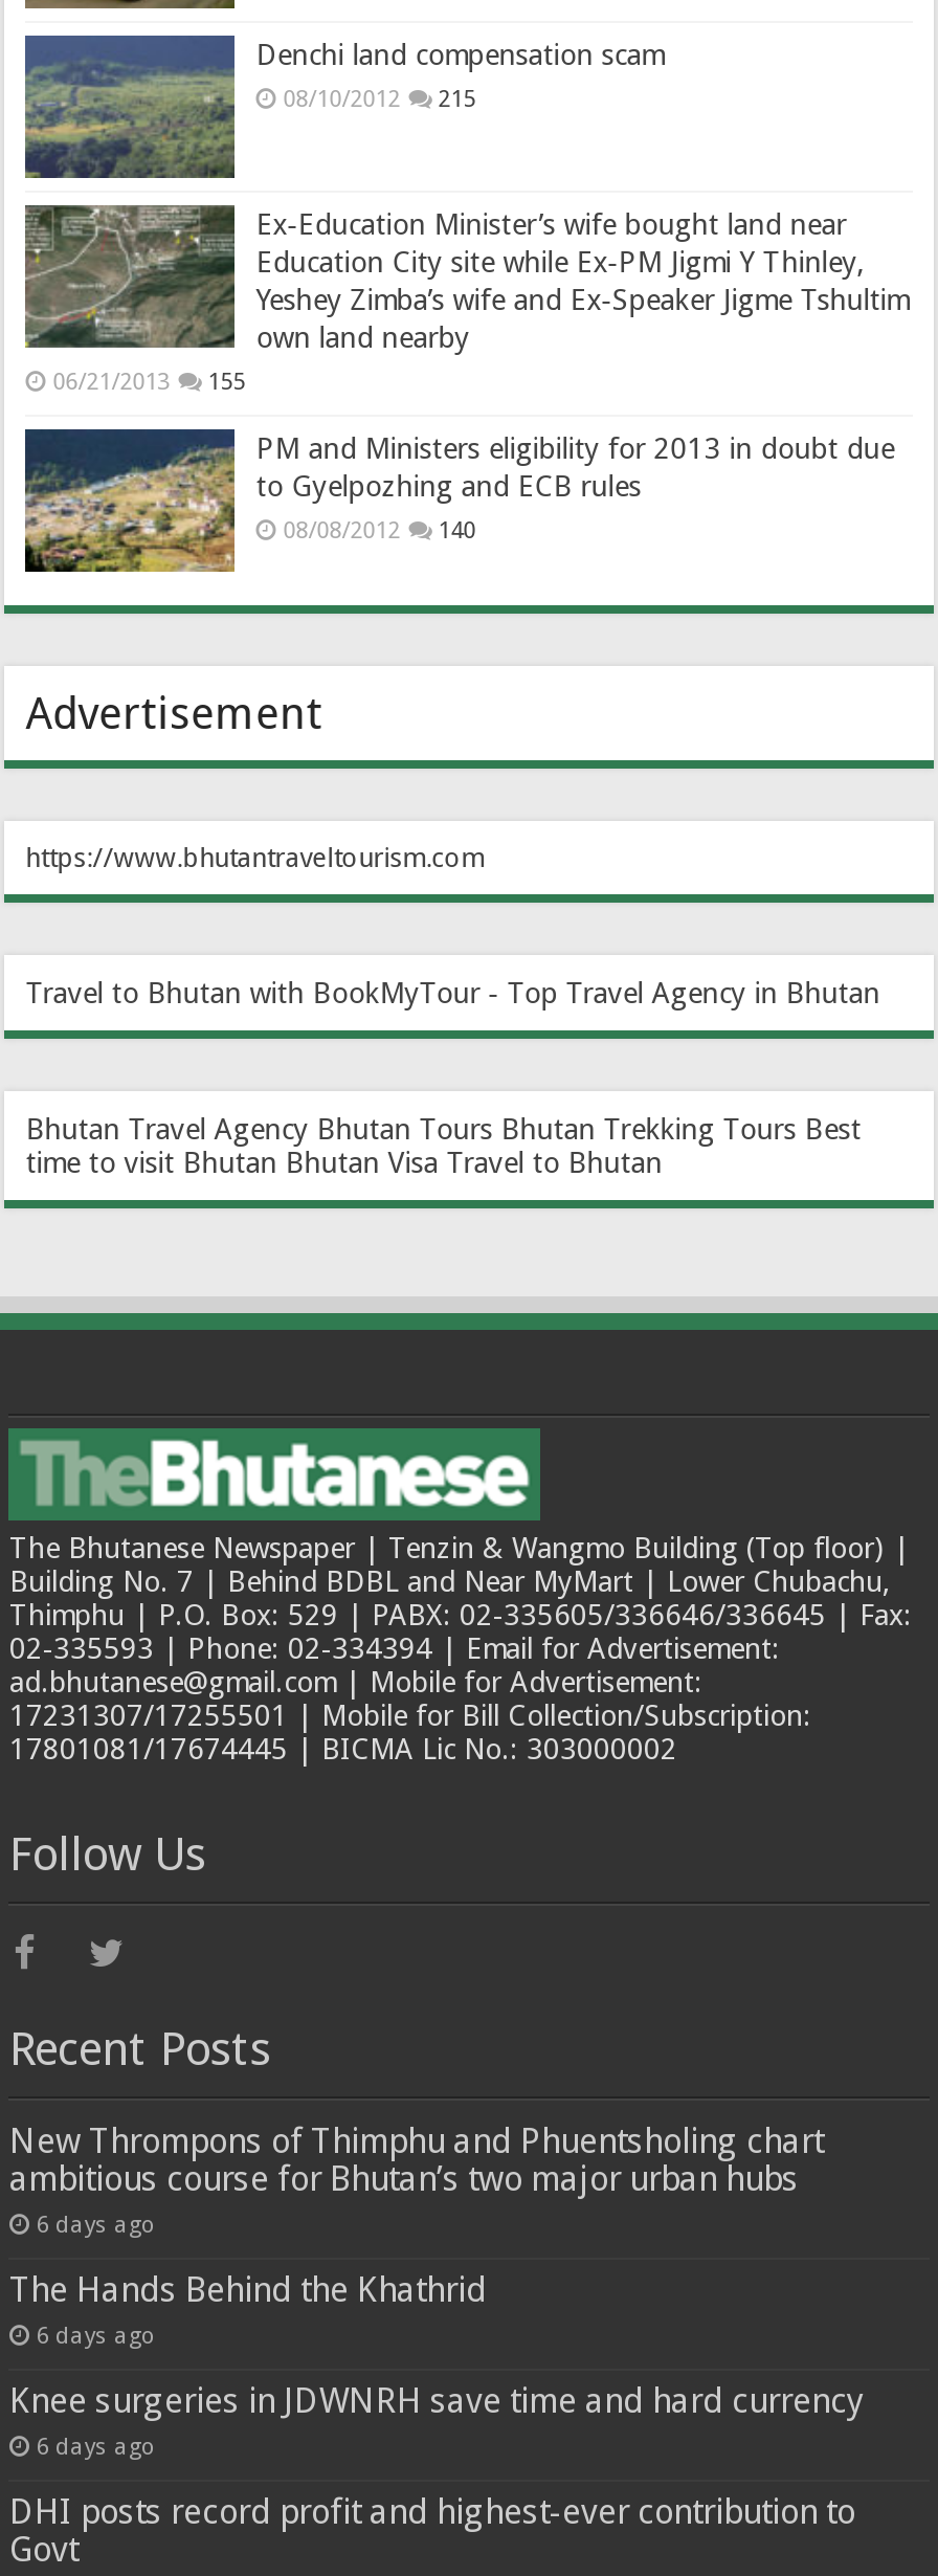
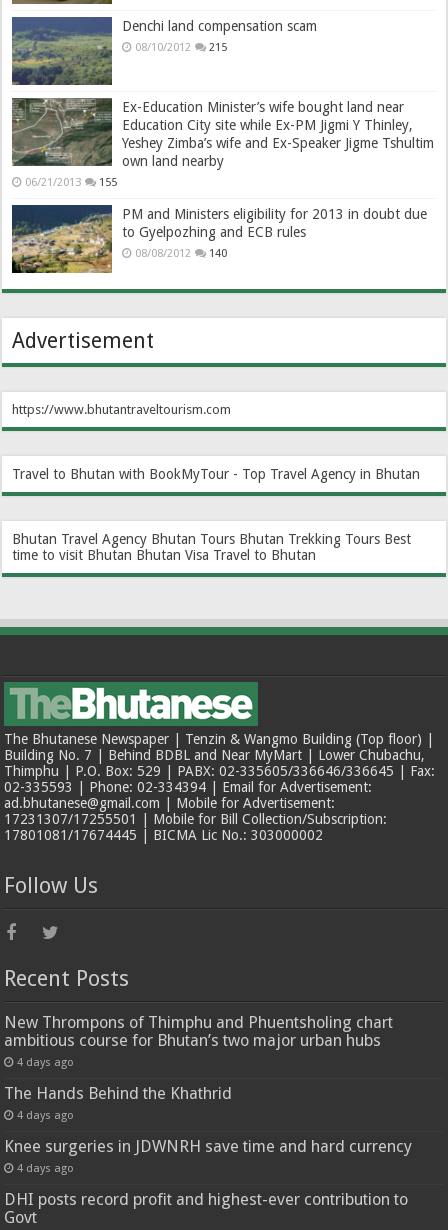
- 6 days ago
+ 4 days ago

- 6 days ago
+ 4 days ago

- 6 days ago
+ 4 days ago
